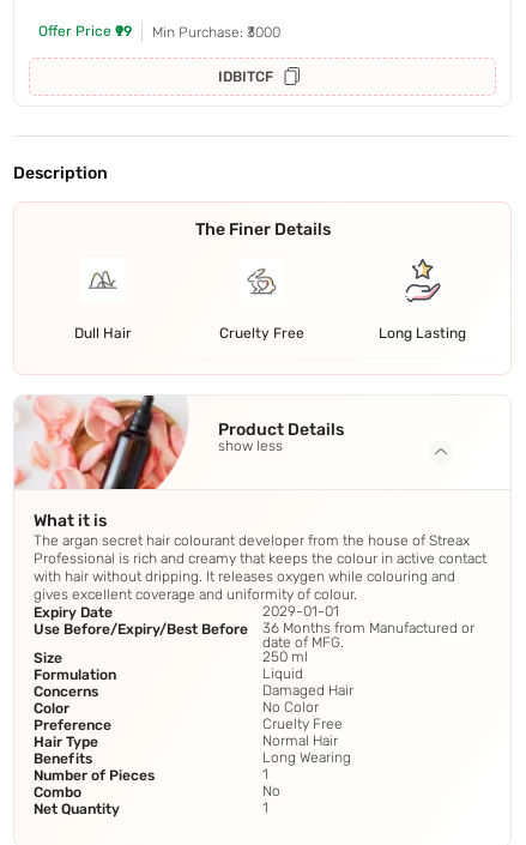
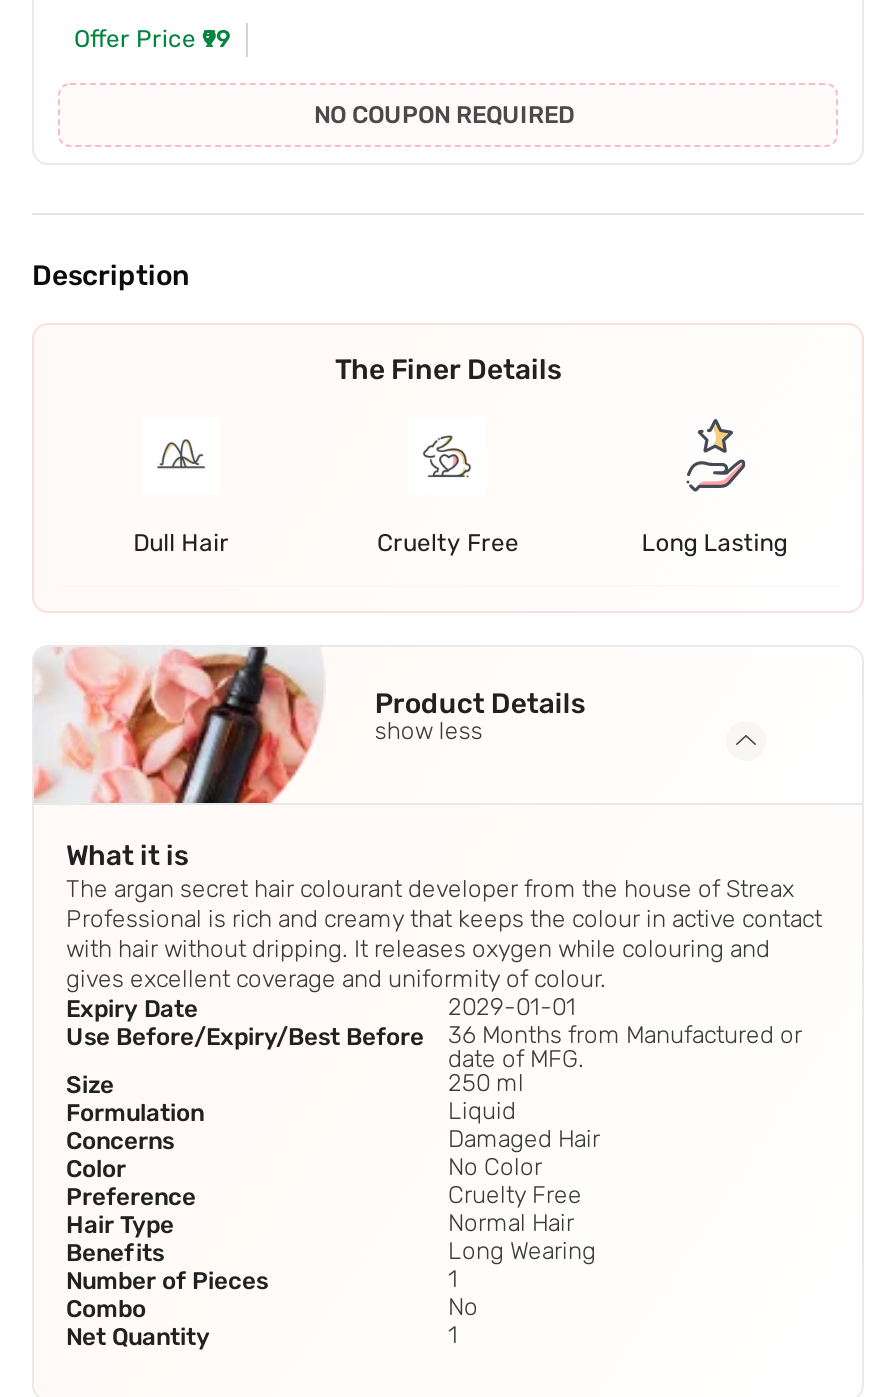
- Min Purchase: ₹3000
- IDBITCF
+ NO COUPON REQUIRED
